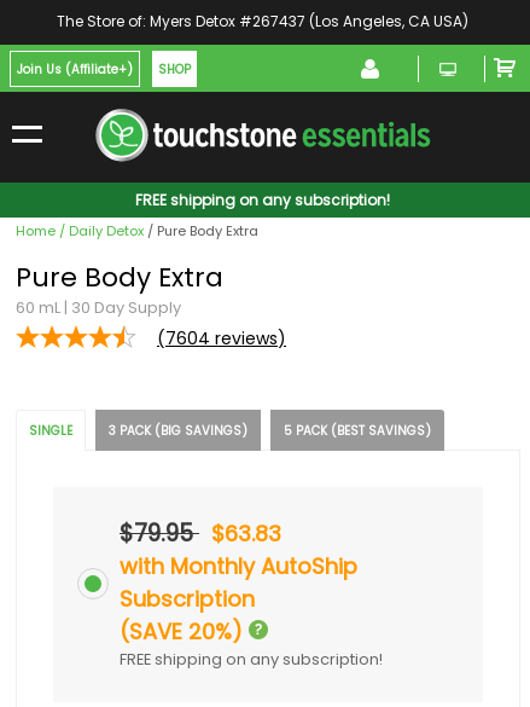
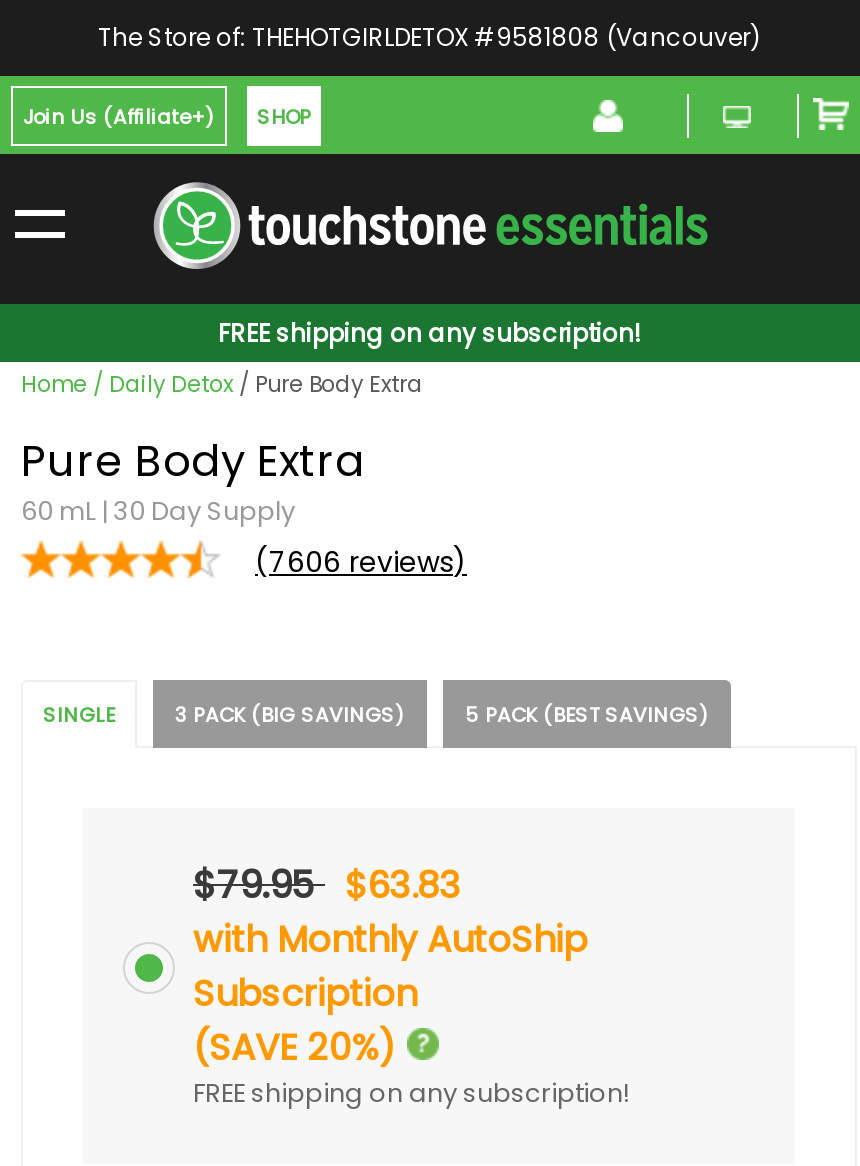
- The Store of: Myers Detox #267437 (Los Angeles, CA USA)
+ The Store of: THEHOTGIRLDETOX #9581808 (Vancouver)

- 7604 reviews
+ 7606 reviews
